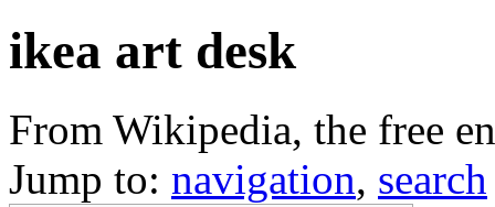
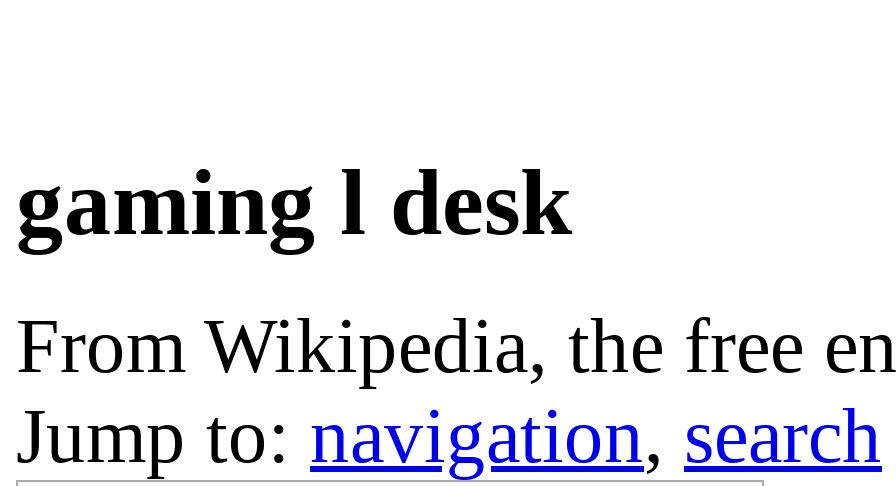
- ikea art desk
+ gaming l desk
